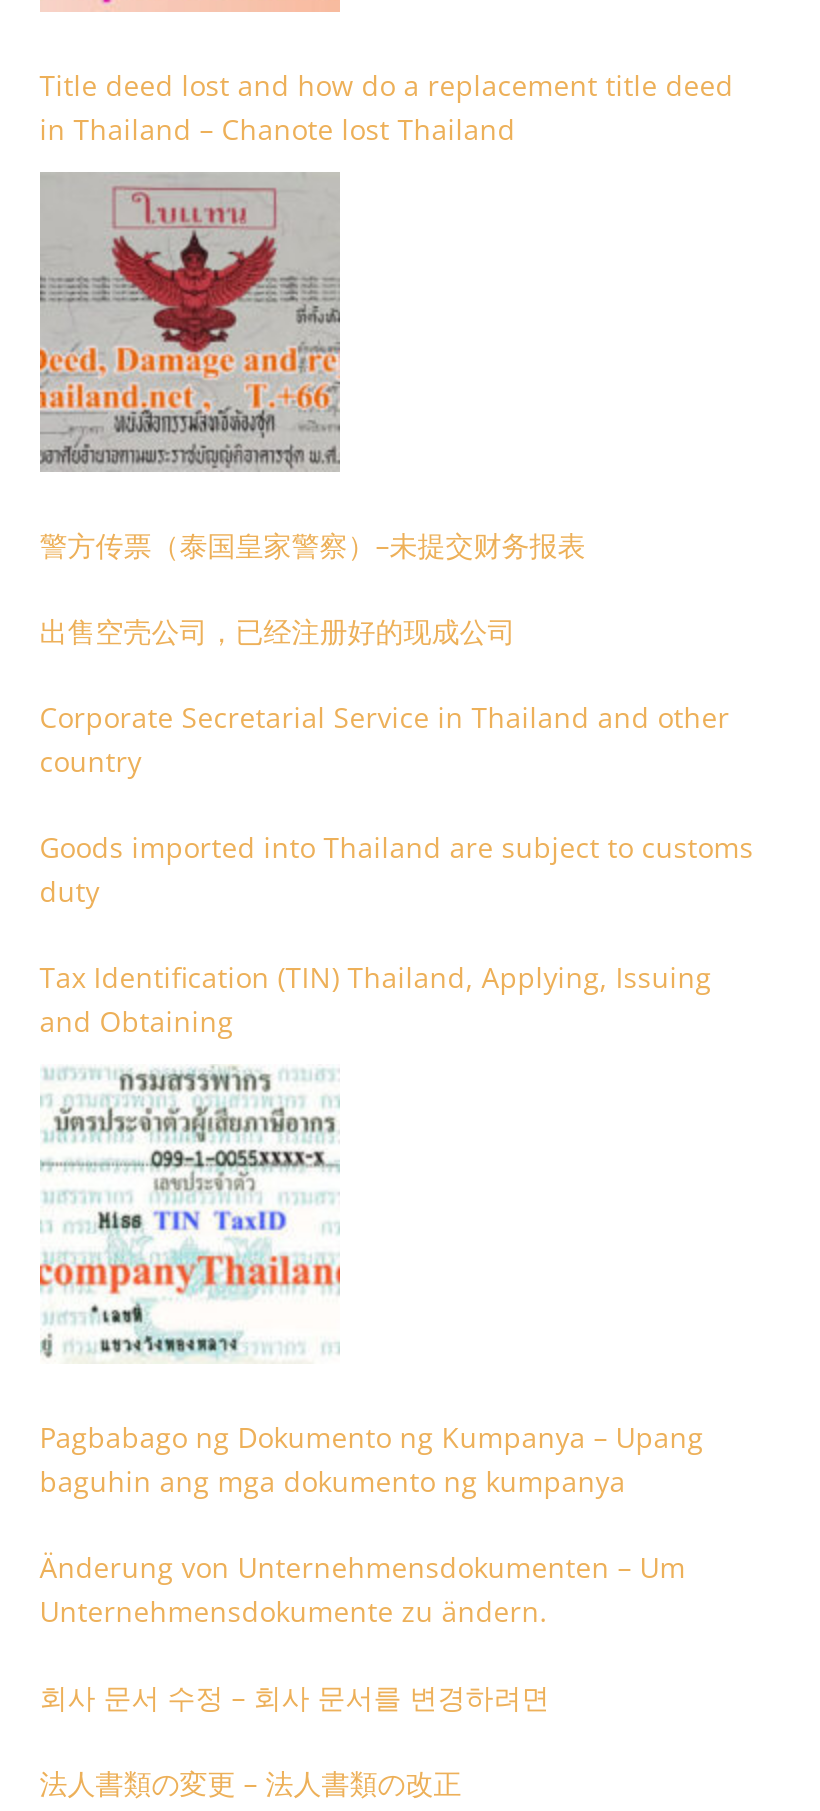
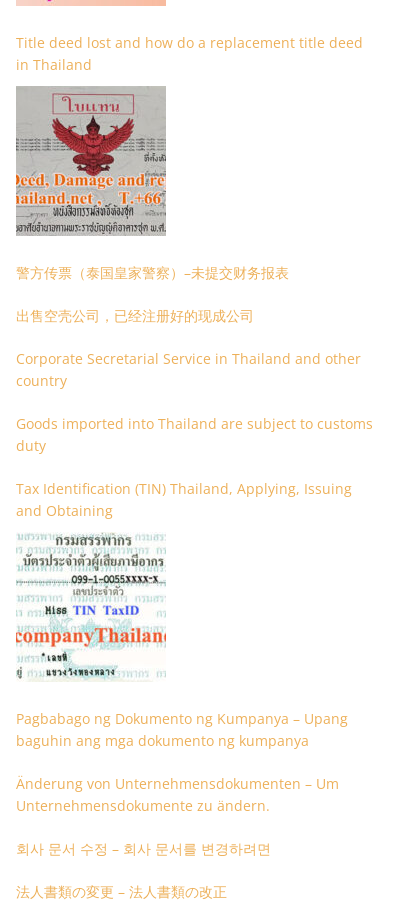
- in Thailand – Chanote lost Thailand
+ in Thailand
